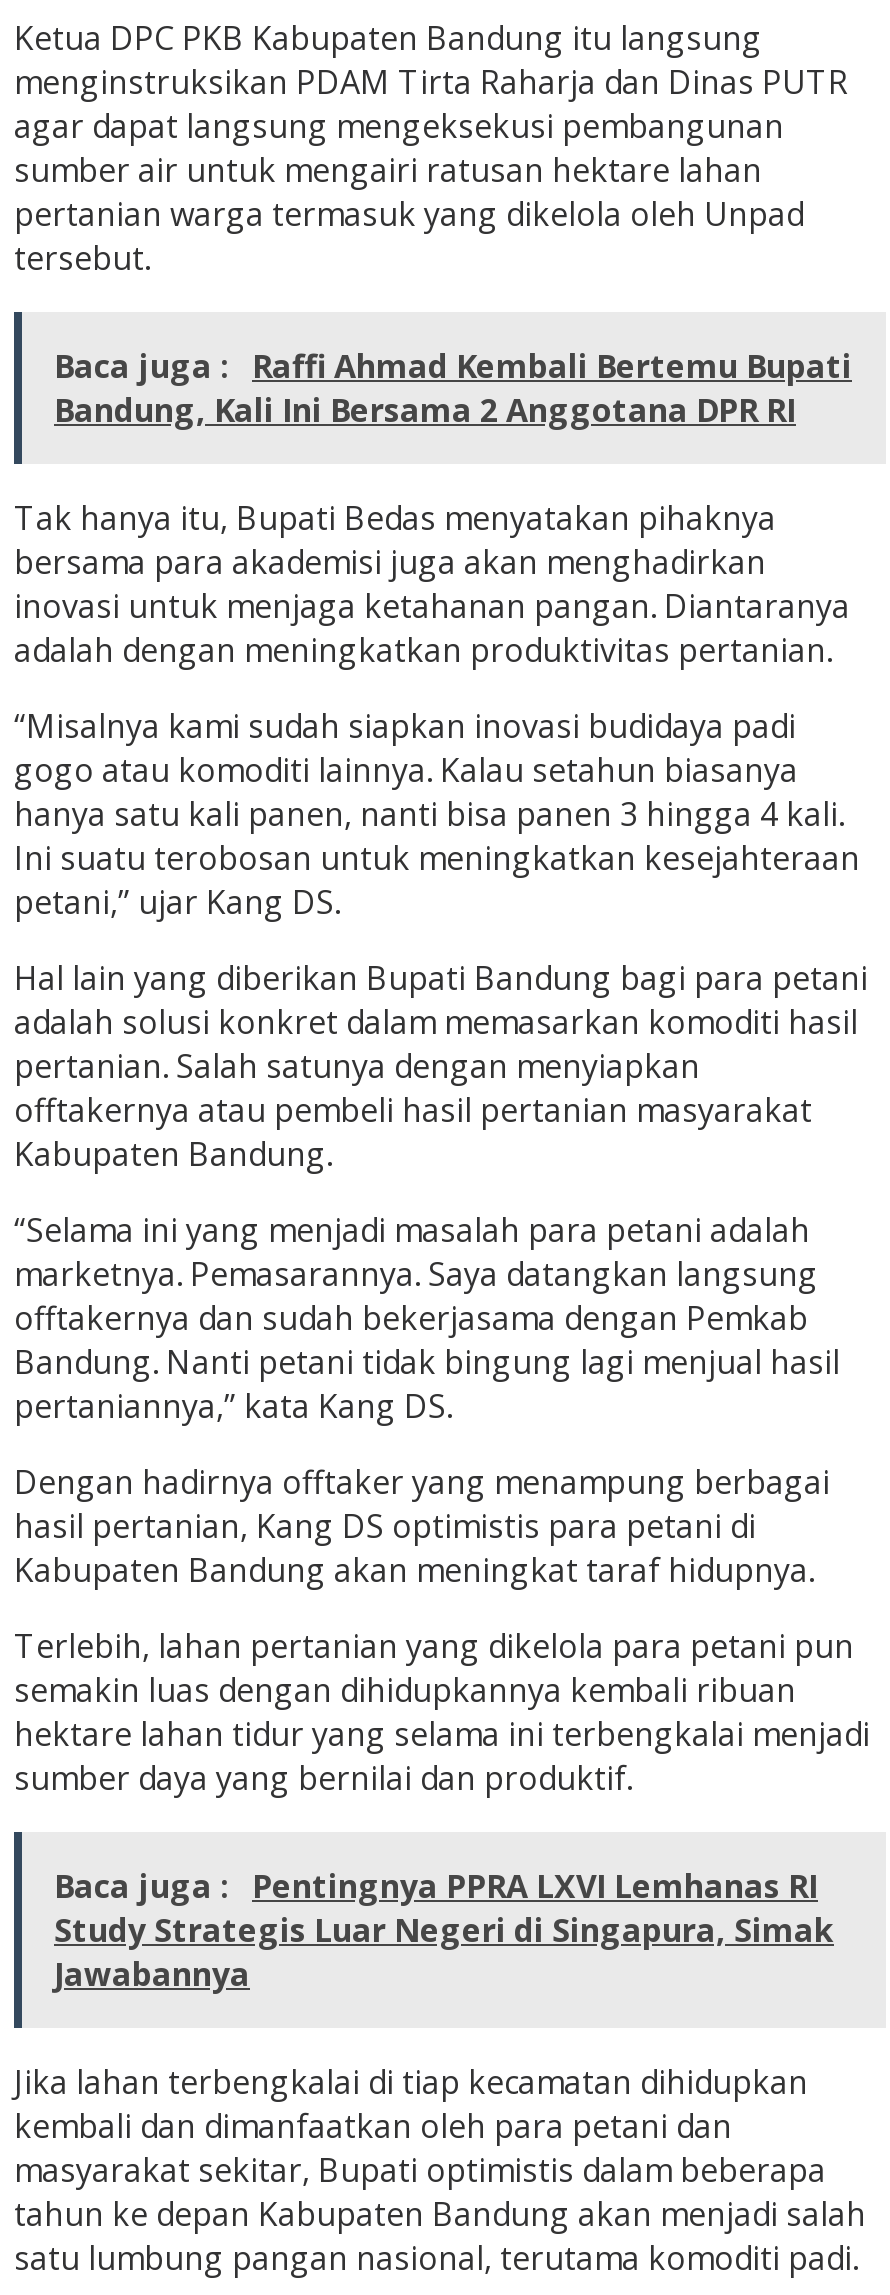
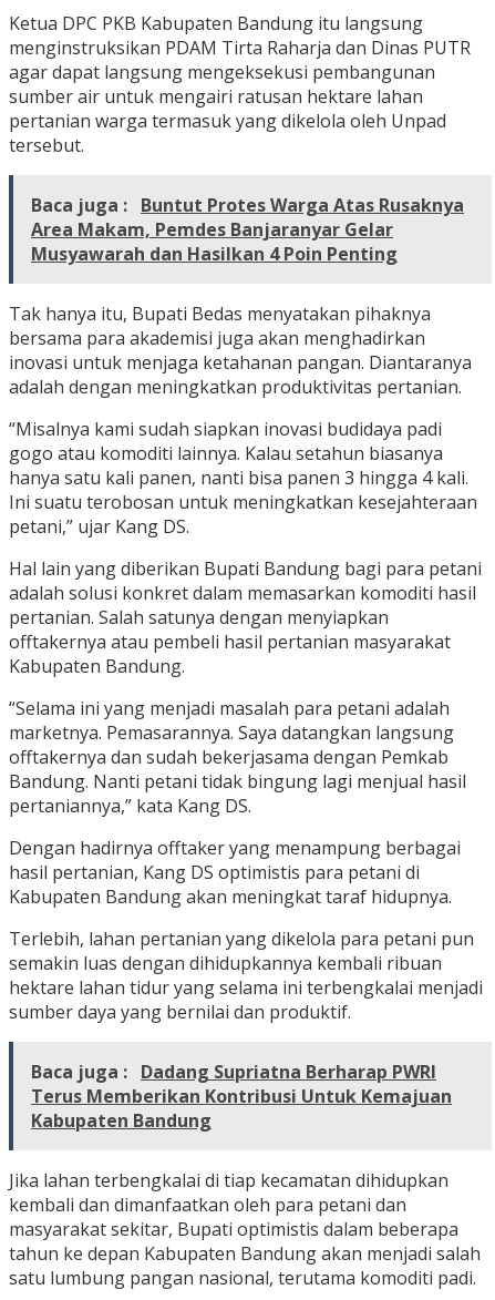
- Baca juga : Raffi Ahmad Kembali Bertemu Bupati
- Bandung, Kali Ini Bersama 2 Anggotana DPR RI
+ Baca juga : Buntut Protes Warga Atas Rusaknya
+ Area Makam, Pemdes Banjaranyar Gelar
+ Musyawarah dan Hasilkan 4 Poin Penting

- Baca juga : Pentingnya PPRA LXVI Lemhanas RI
- Study Strategis Luar Negeri di Singapura, Simak
- Jawabannya
+ Baca juga : Dadang Supriatna Berharap PWRI
+ Terus Memberikan Kontribusi Untuk Kemajuan
+ Kabupaten Bandung
